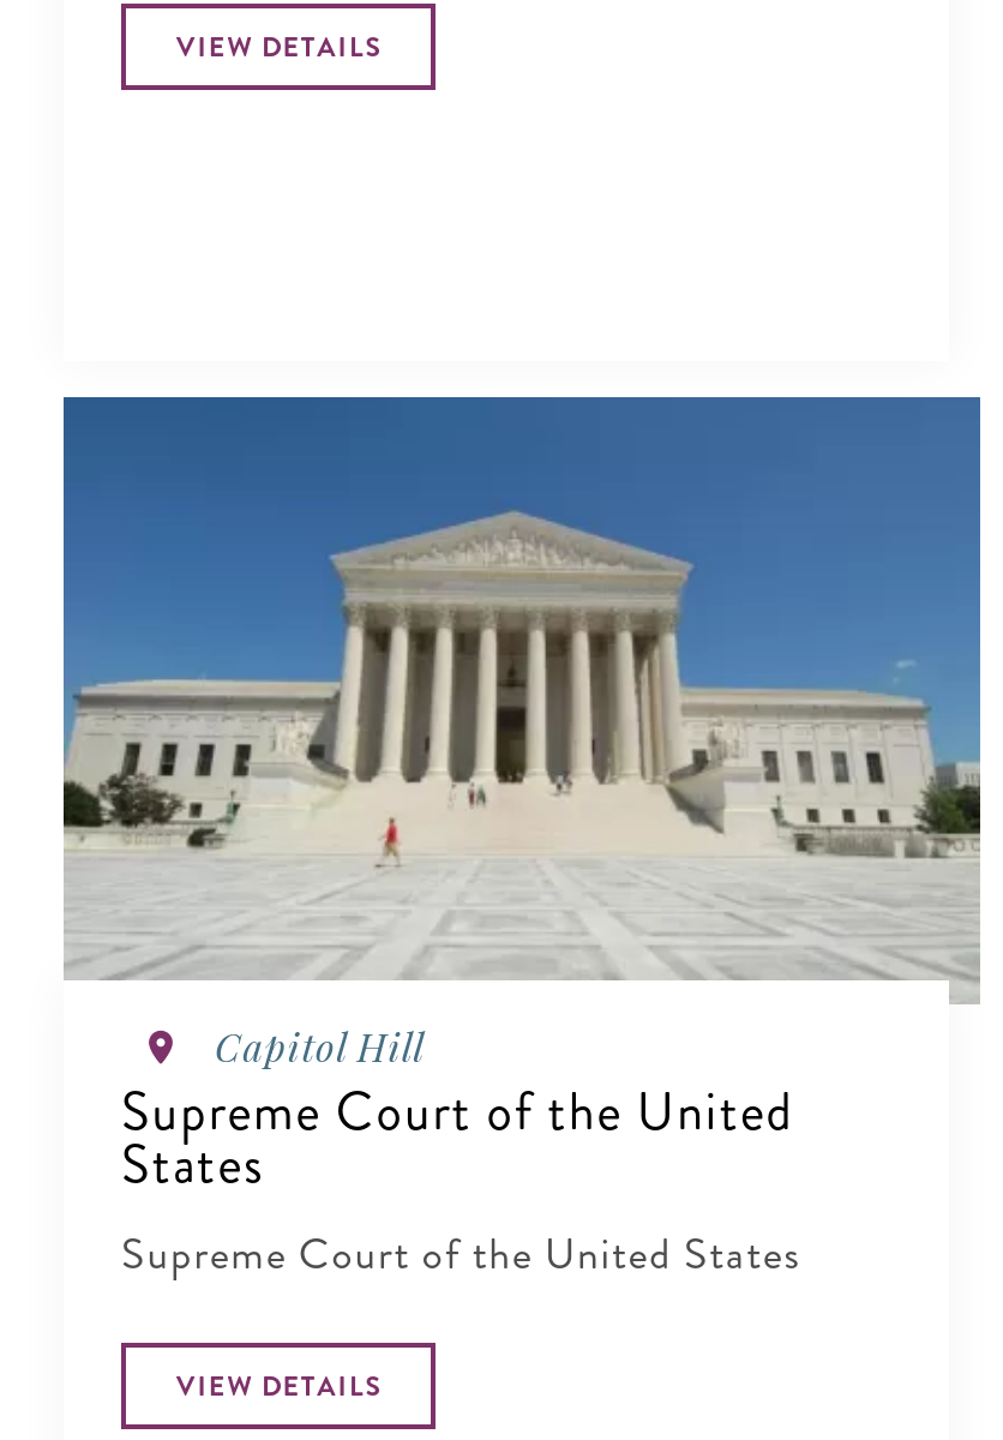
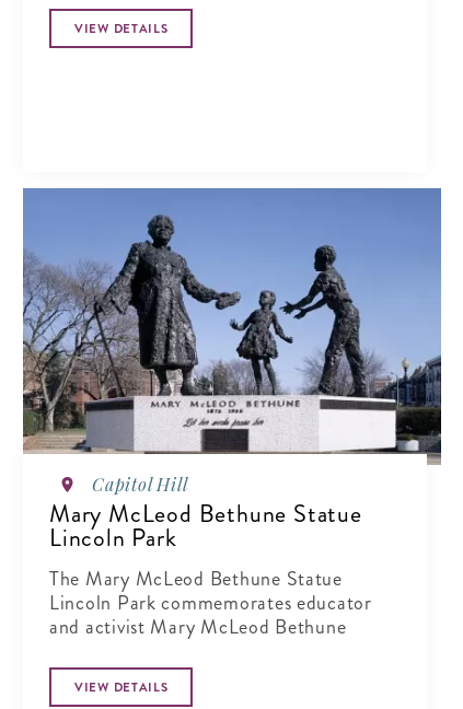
- [image]
- Supreme Court of the United
- States
- Supreme Court of the United States
+ [image]
+ Mary McLeod Bethune Statue
+ Lincoln Park
+ The Mary McLeod Bethune Statue
+ Lincoln Park commemorates educator
+ and activist Mary McLeod Bethune
